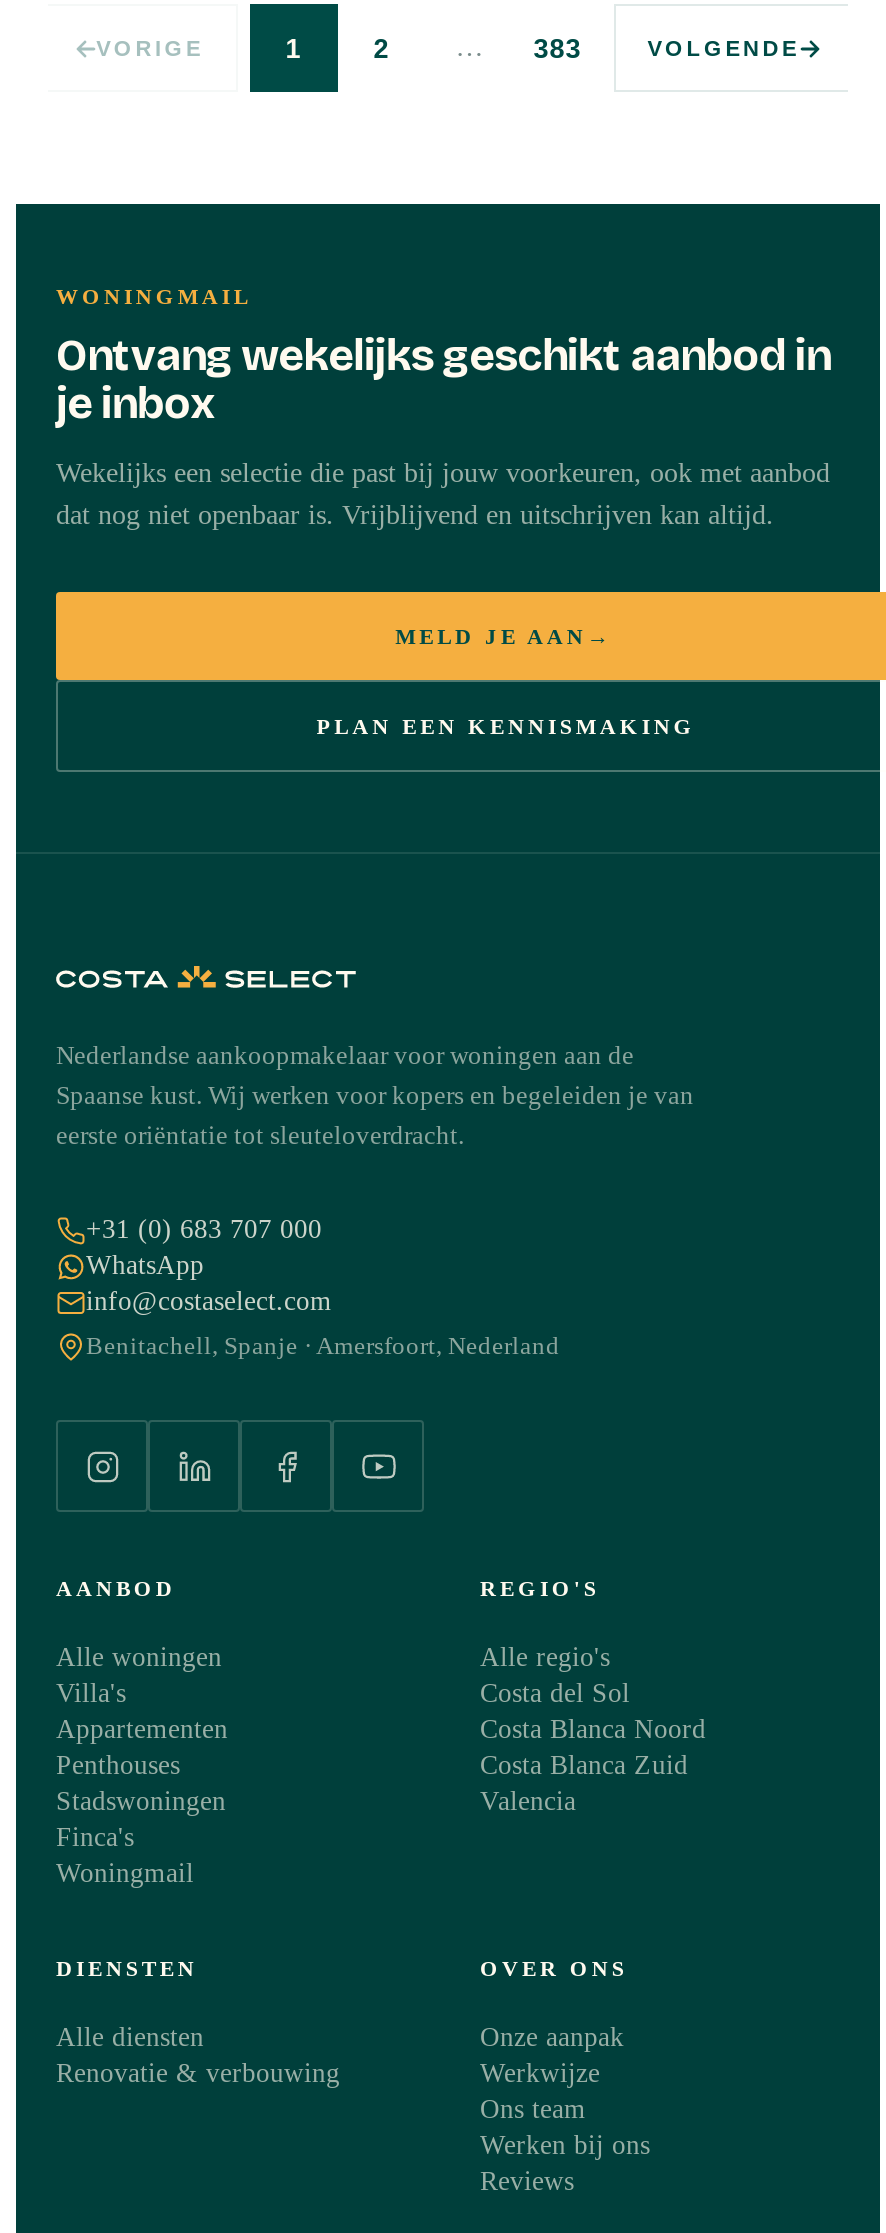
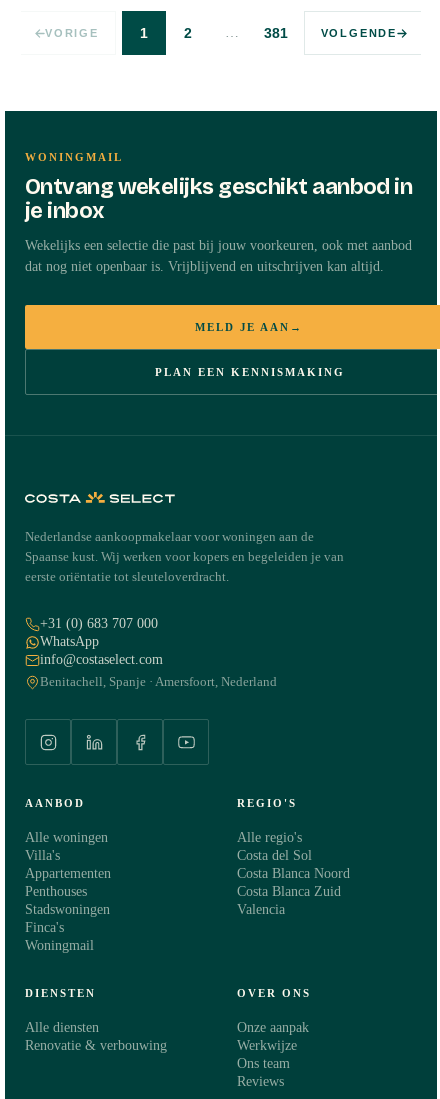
- 383
+ 381

- Werken bij ons
